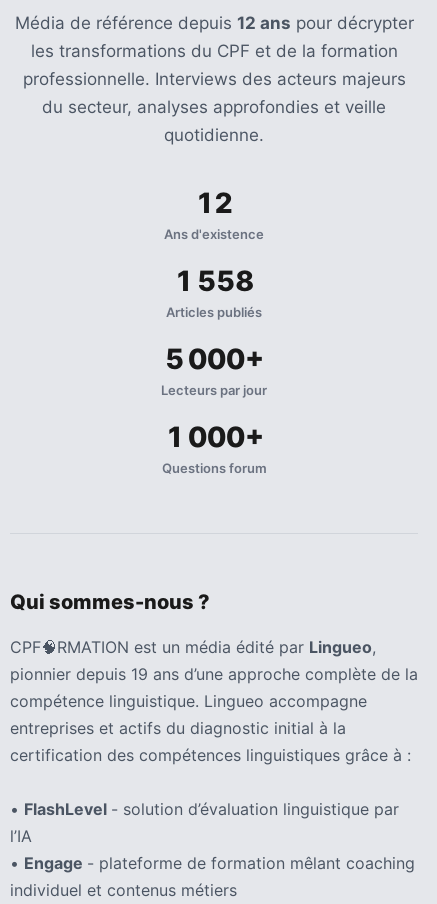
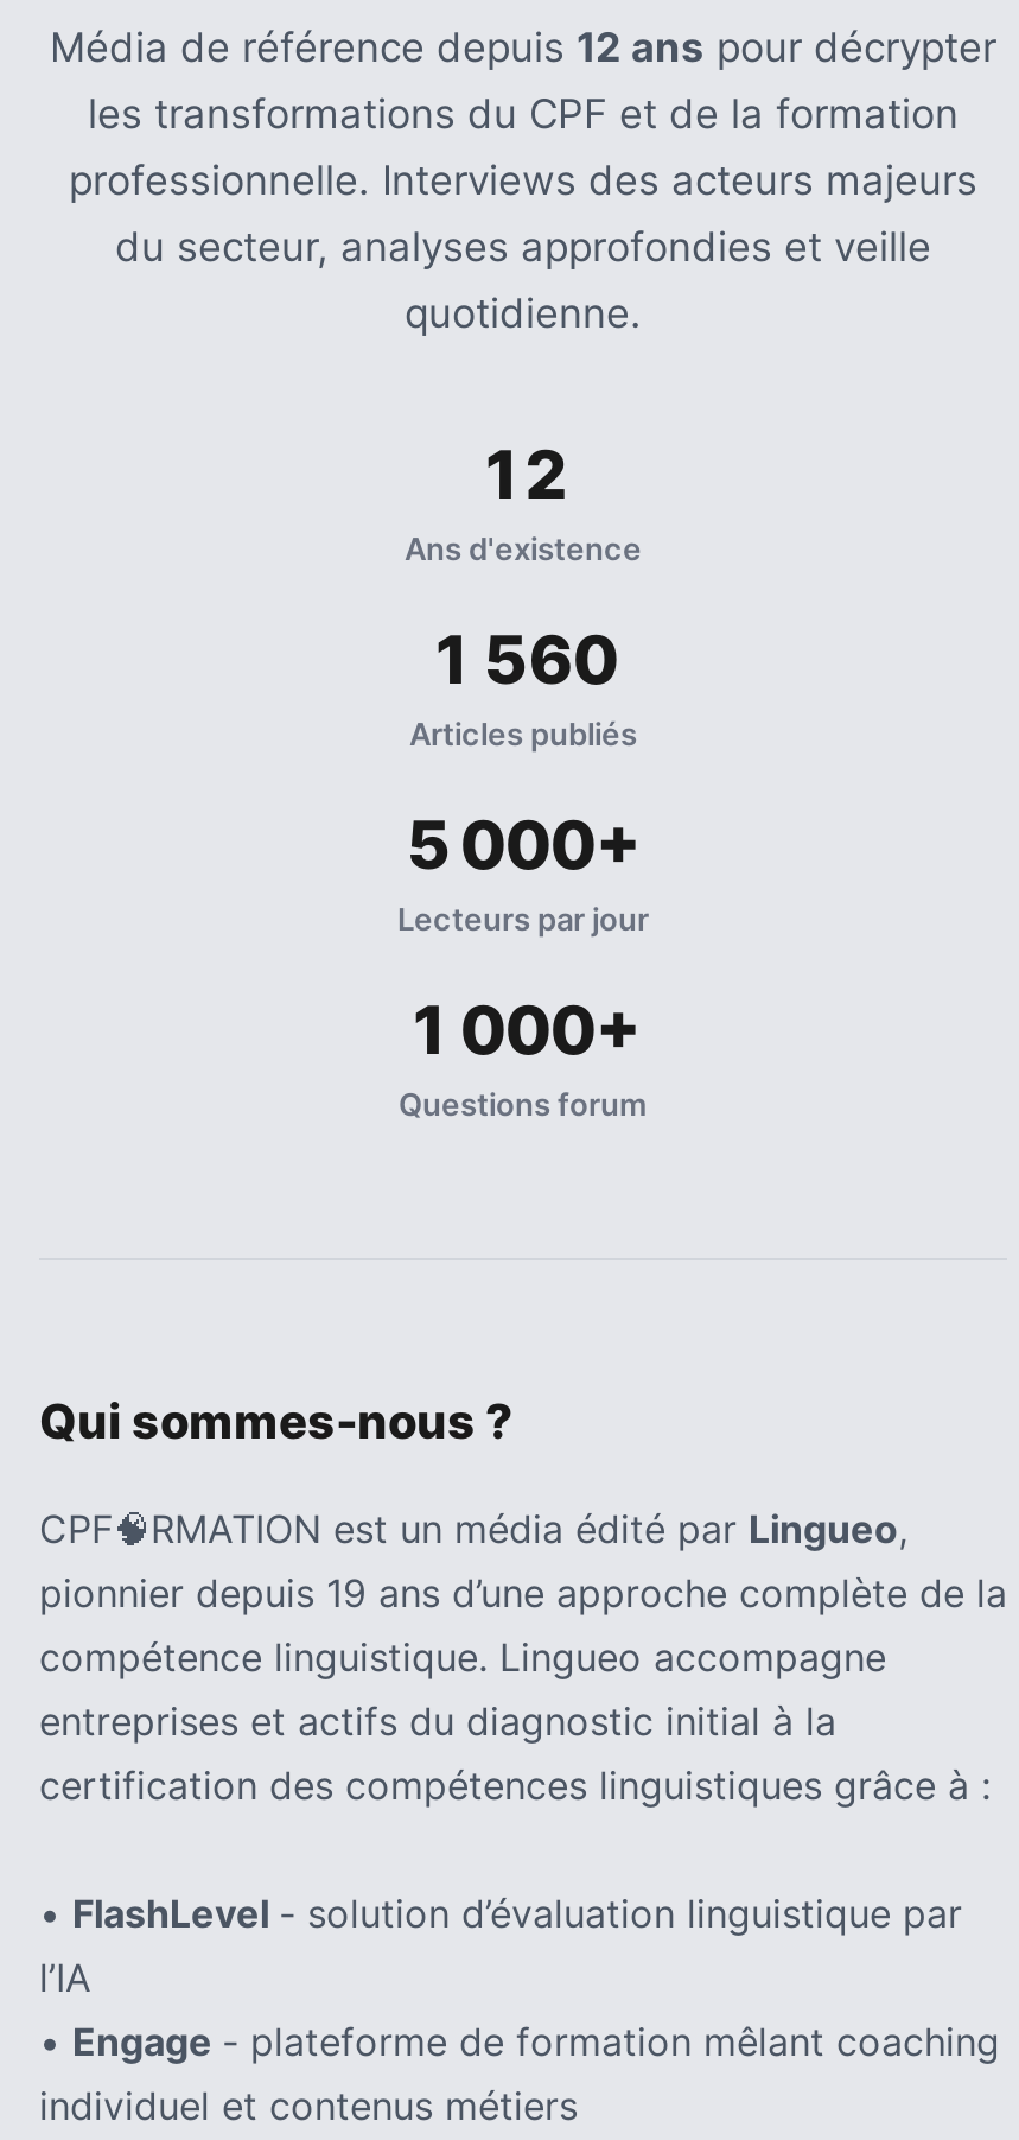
- 1 558
+ 1 560
